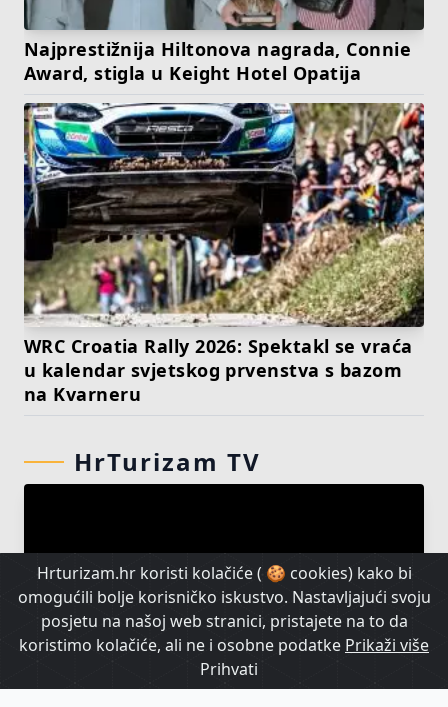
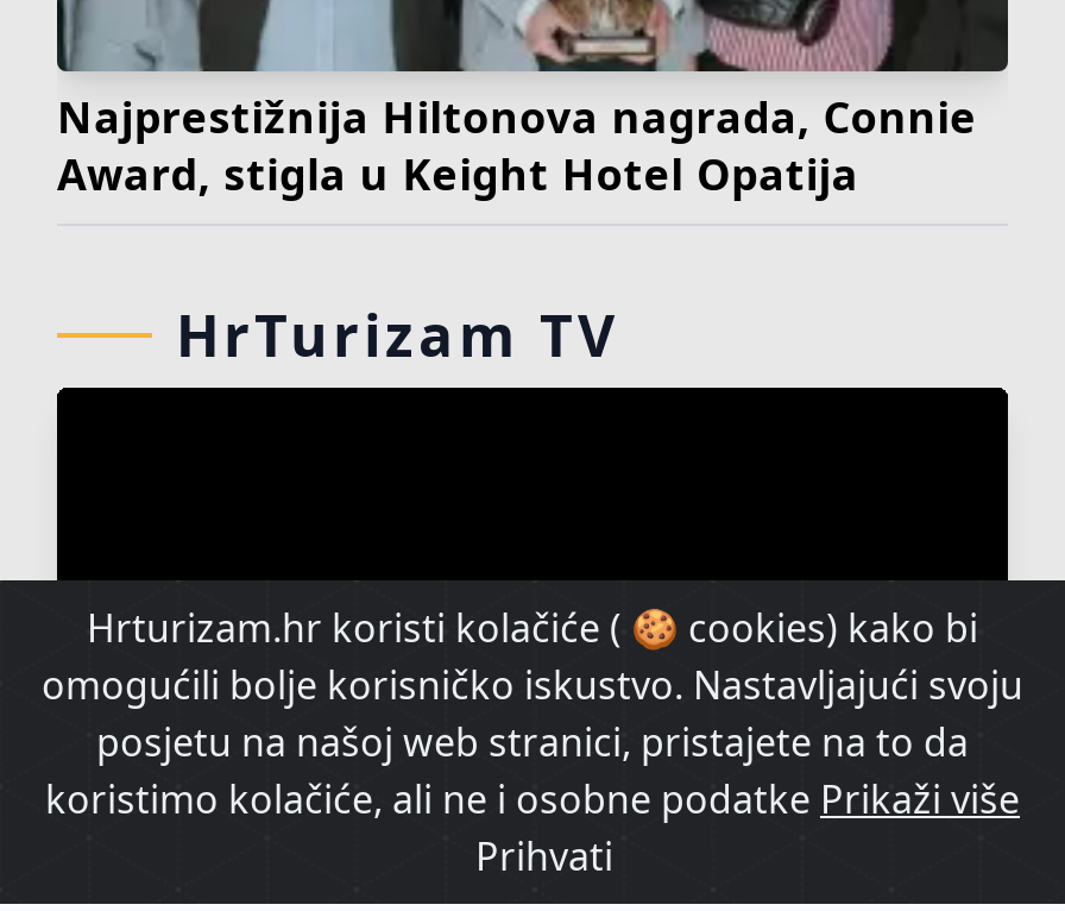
- [image]
- WRC Croatia Rally 2026: Spektakl se vraća
- u kalendar svjetskog prvenstva s bazom
- na Kvarneru
